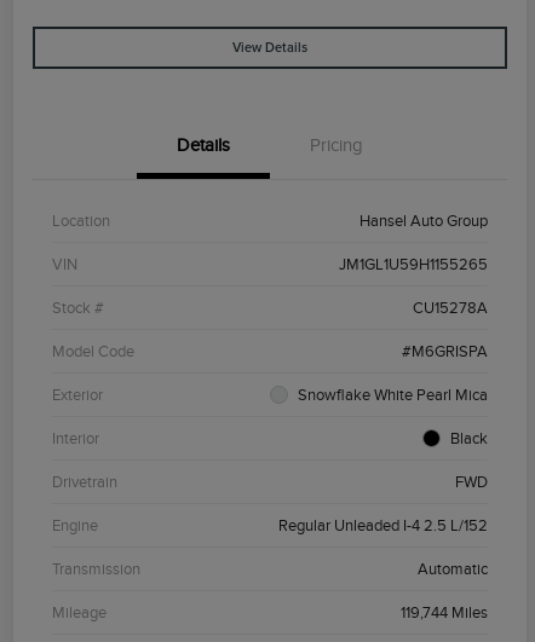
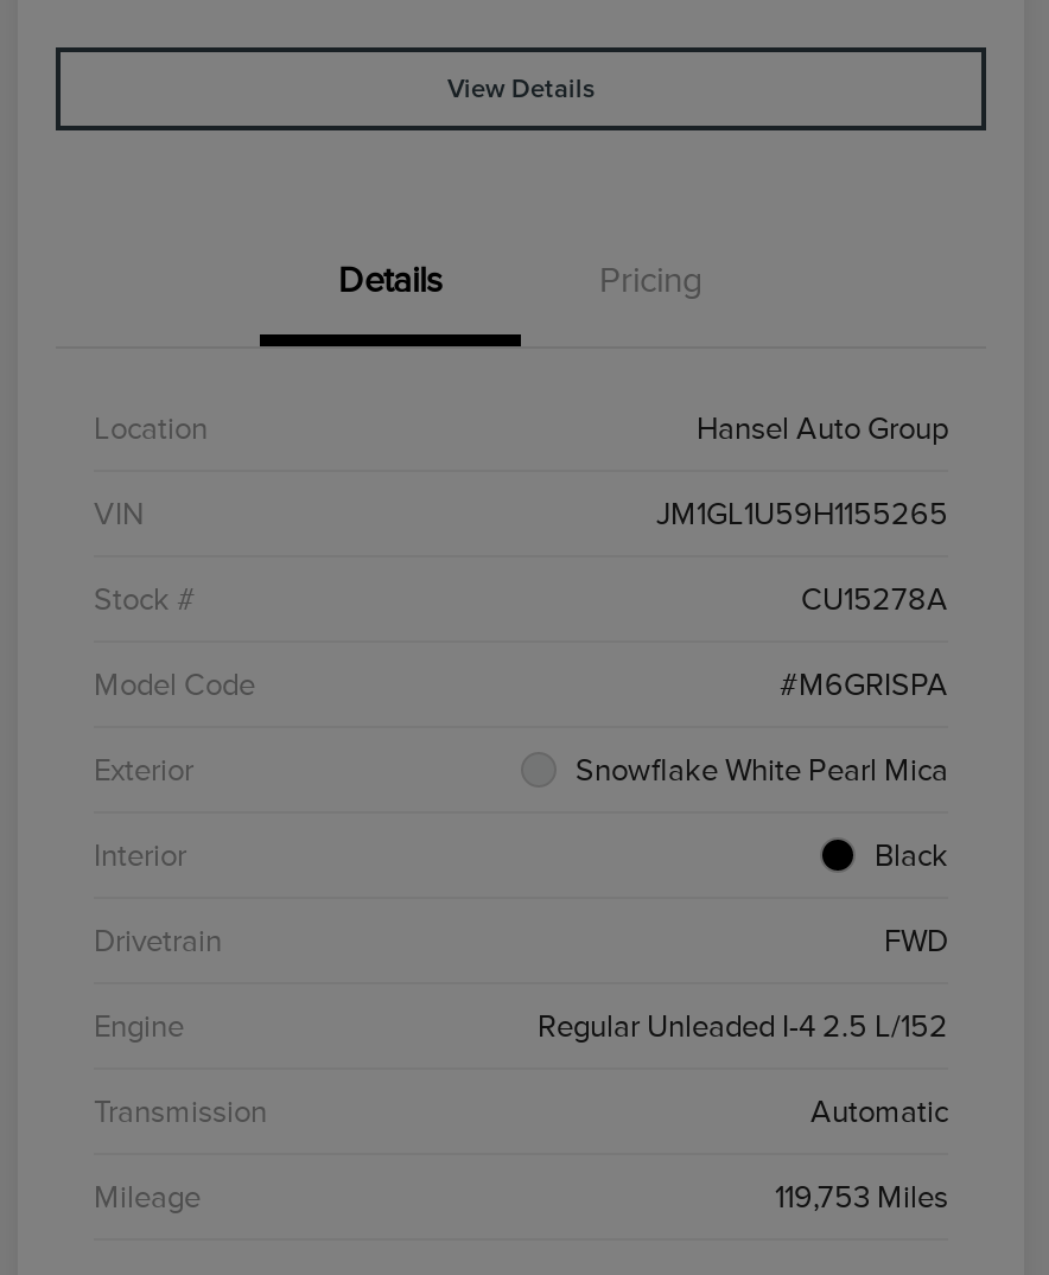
- 119,744 Miles
+ 119,753 Miles
